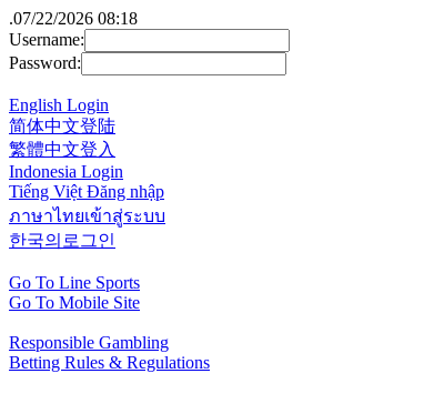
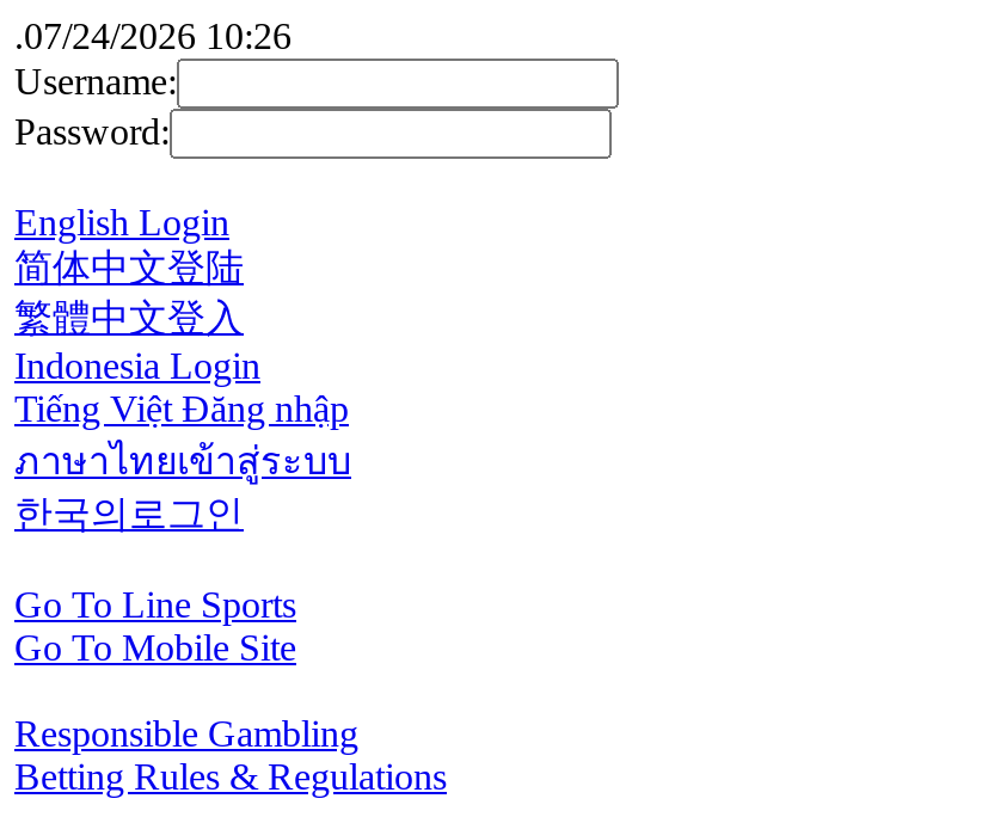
- .07/22/2026 08:18
+ .07/24/2026 10:26
